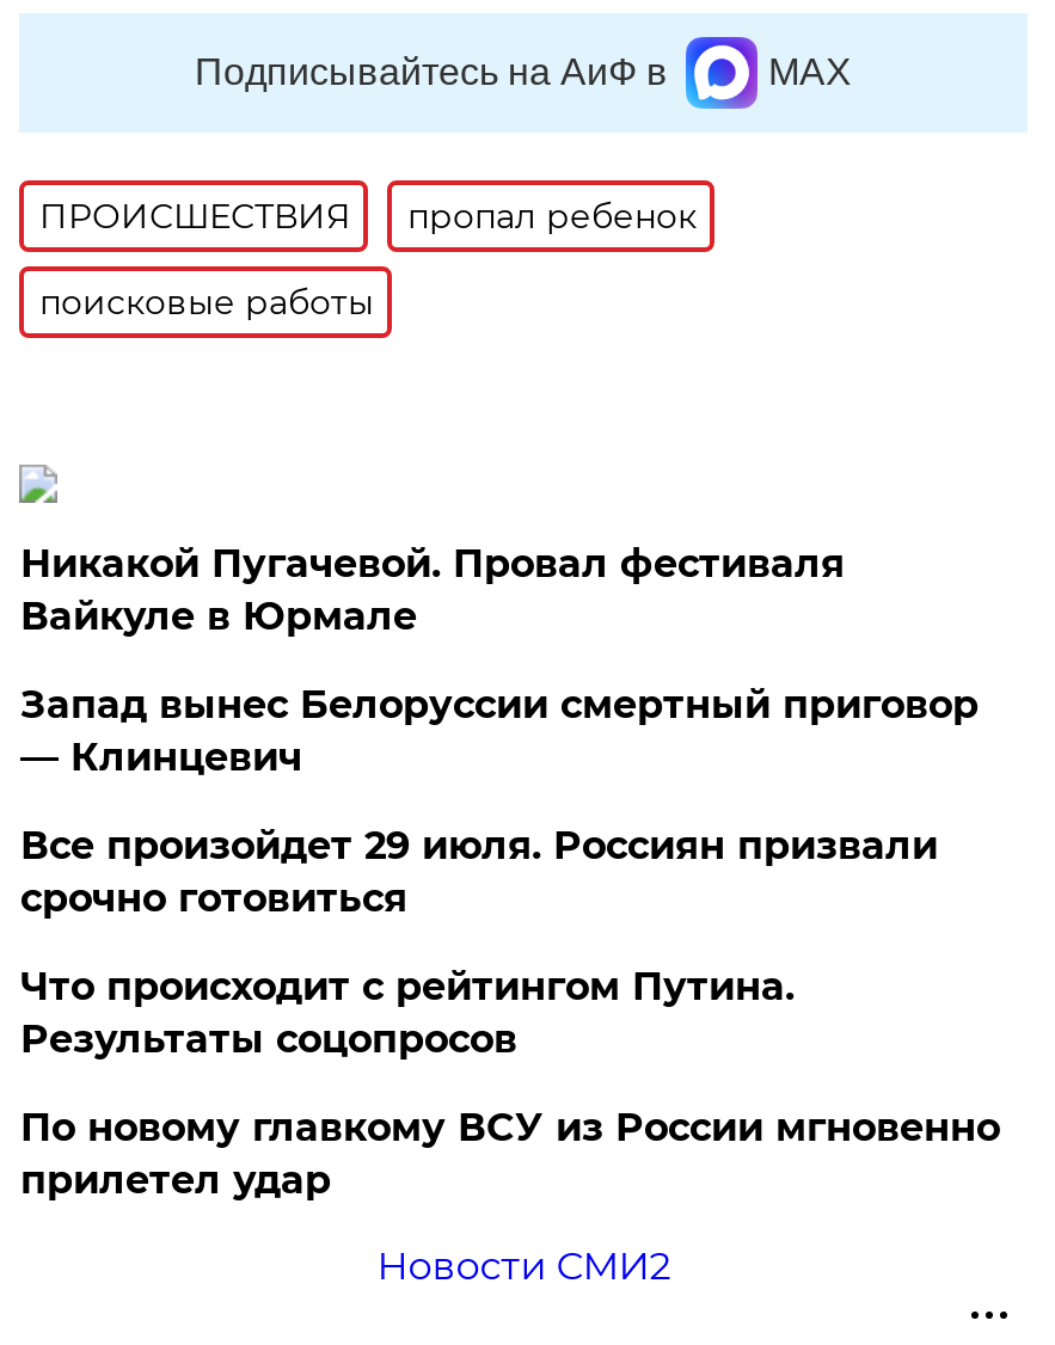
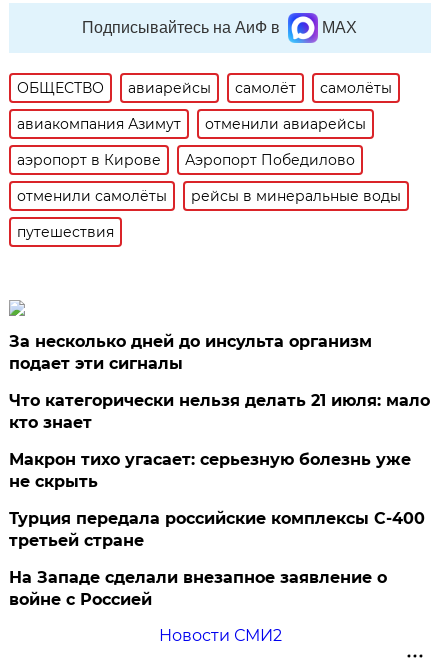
- ПРОИСШЕСТВИЯ
- пропал ребенок
- поисковые работы
+ ОБЩЕСТВО
+ авиарейсы
+ самолёт
+ самолёты
+ авиакомпания Азимут
+ отменили авиарейсы
+ аэропорт в Кирове
+ Аэропорт Победилово
+ отменили самолёты
+ рейсы в минеральные воды
+ путешествия

- Никакой Пугачевой. Провал фестиваля
- Вайкуле в Юрмале
- Запад вынес Белоруссии смертный приговор
- — Клинцевич
- Все произойдет 29 июля. Россиян призвали
- срочно готовиться
- Что происходит с рейтингом Путина.
- Результаты соцопросов
- По новому главкому ВСУ из России мгновенно
- прилетел удар
+ За несколько дней до инсульта организм
+ подает эти сигналы
+ Что категорически нельзя делать 21 июля: мало
+ кто знает
+ Макрон тихо угасает: серьезную болезнь уже
+ не скрыть
+ Турция передала российские комплексы С-400
+ третьей стране
+ На Западе сделали внезапное заявление о
+ войне с Россией
